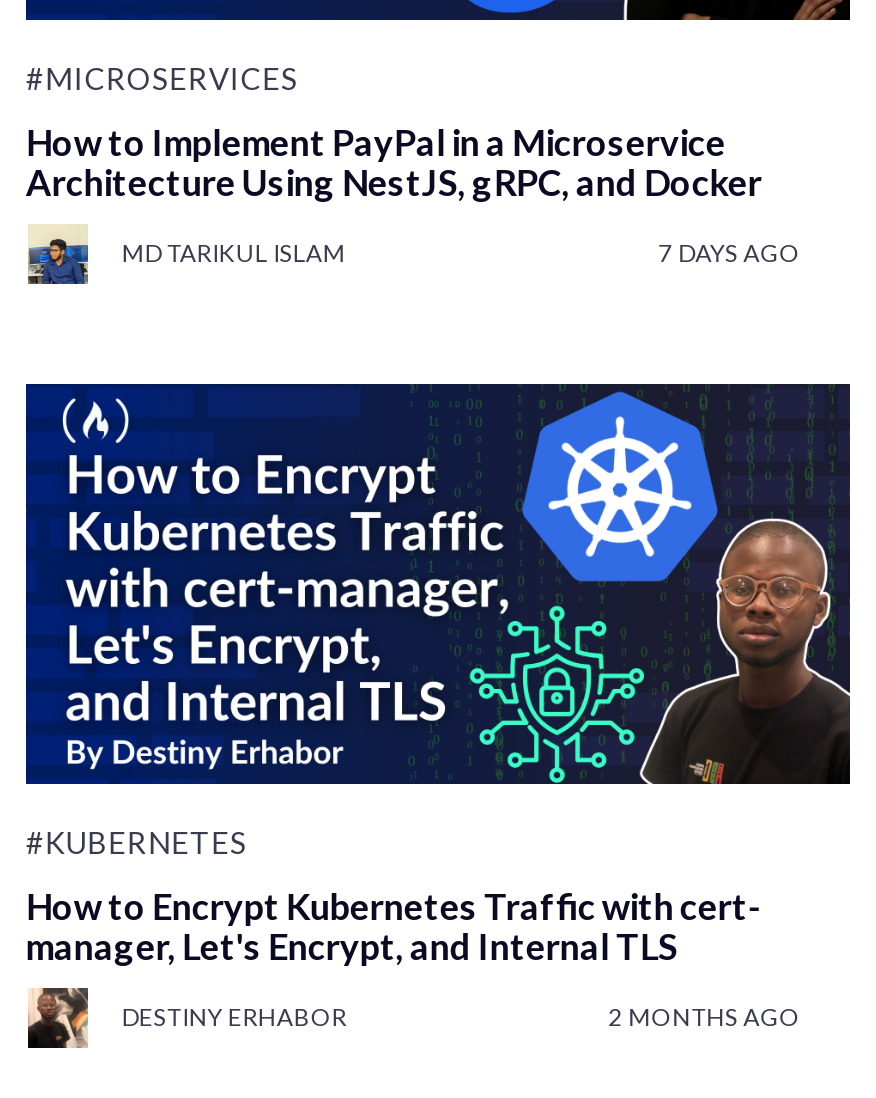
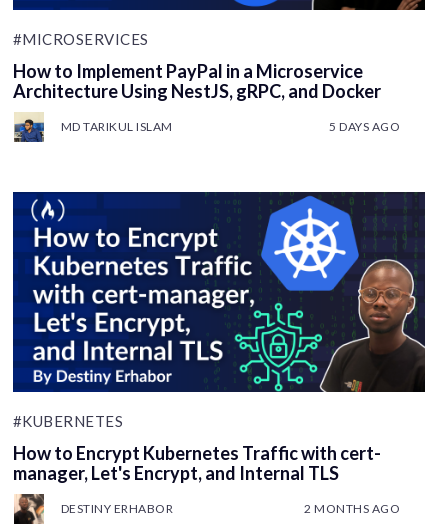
- 7 DAYS AGO
+ 5 DAYS AGO
